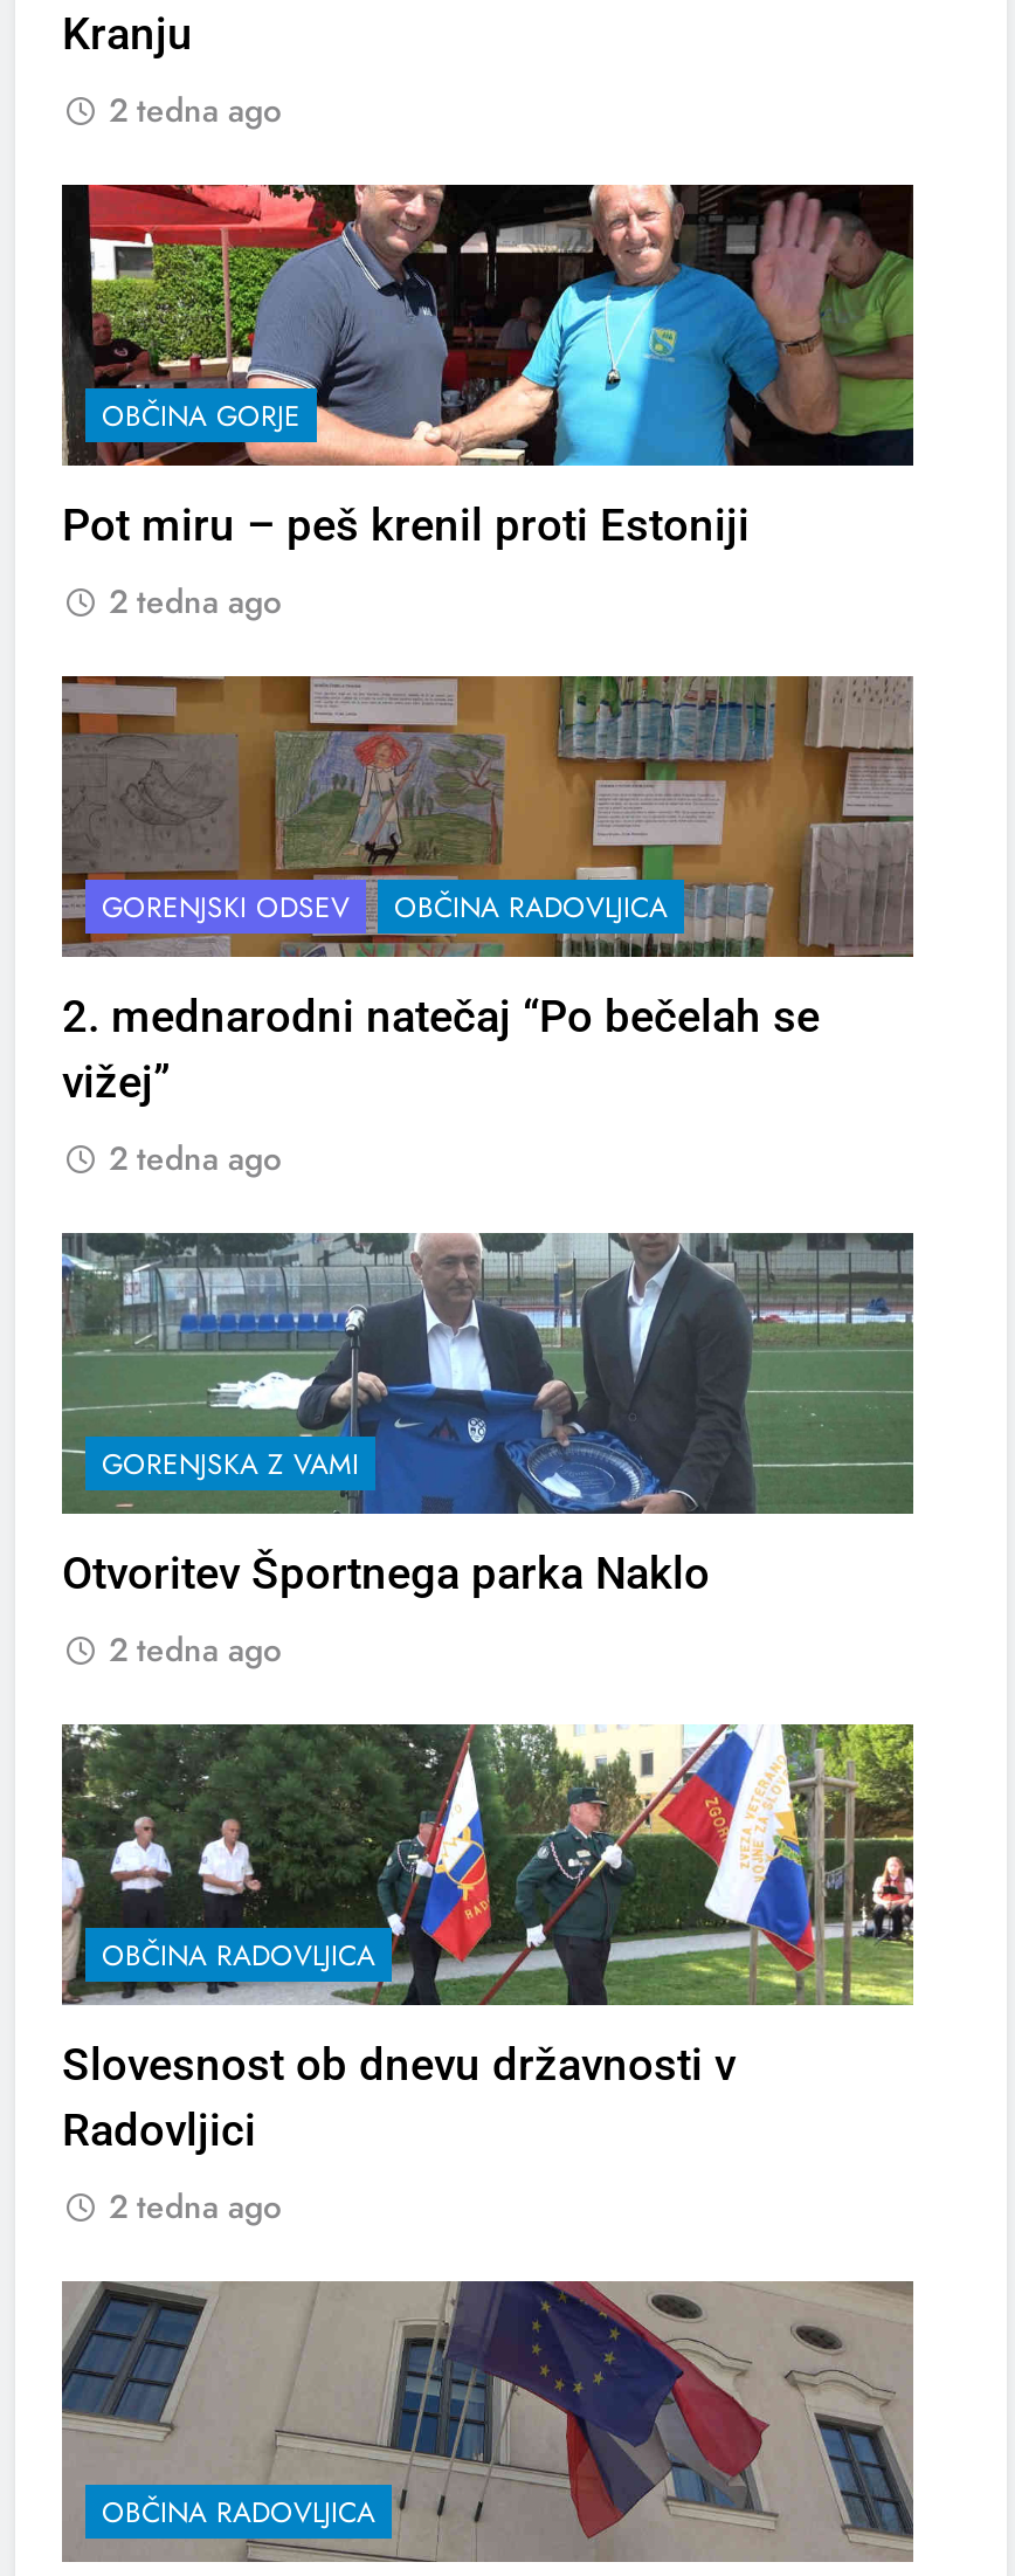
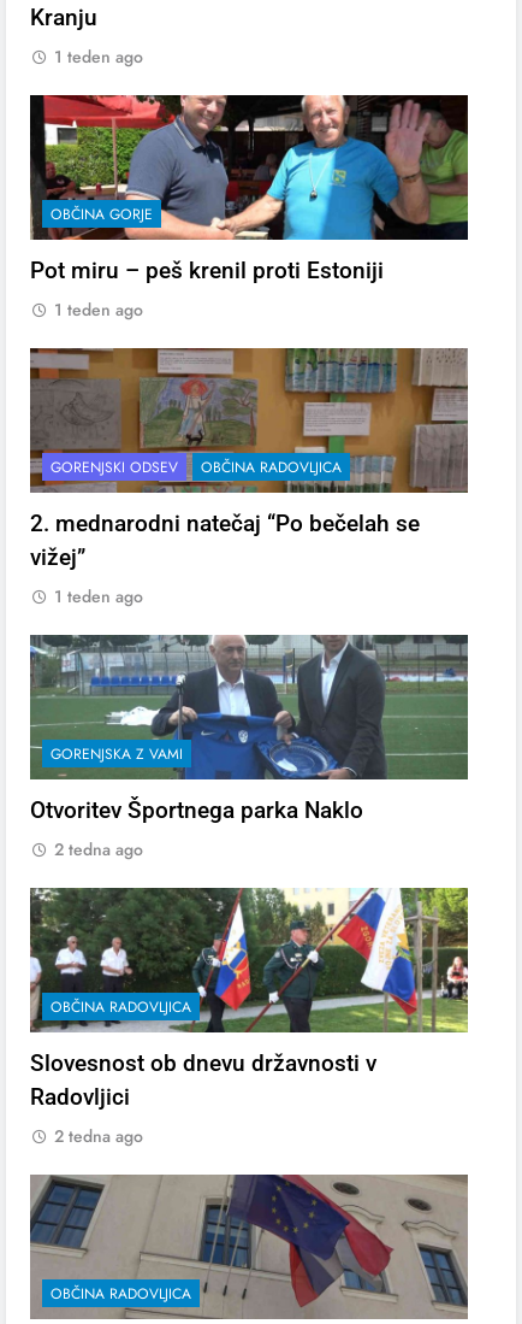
- 2 tedna ago
+ 1 teden ago

- 2 tedna ago
+ 1 teden ago

- 2 tedna ago
+ 1 teden ago
